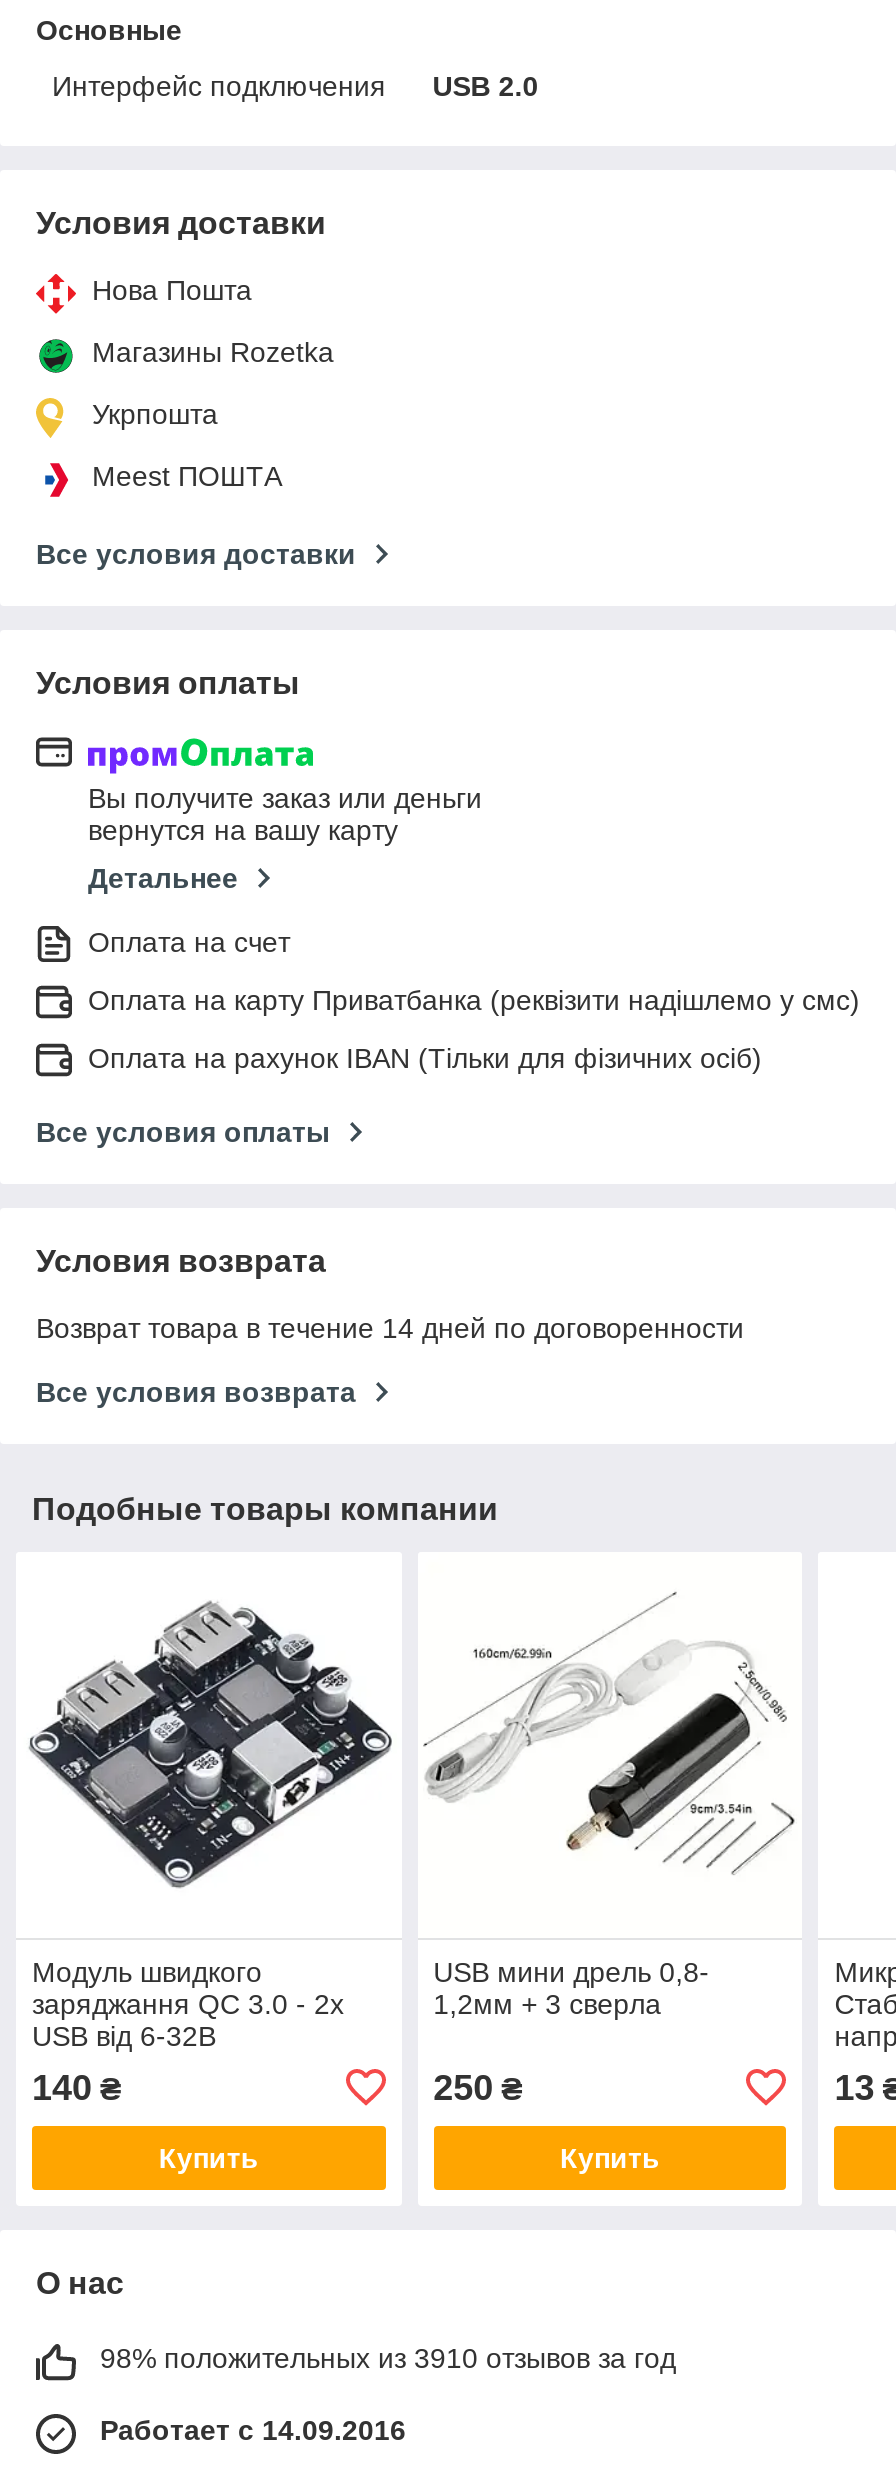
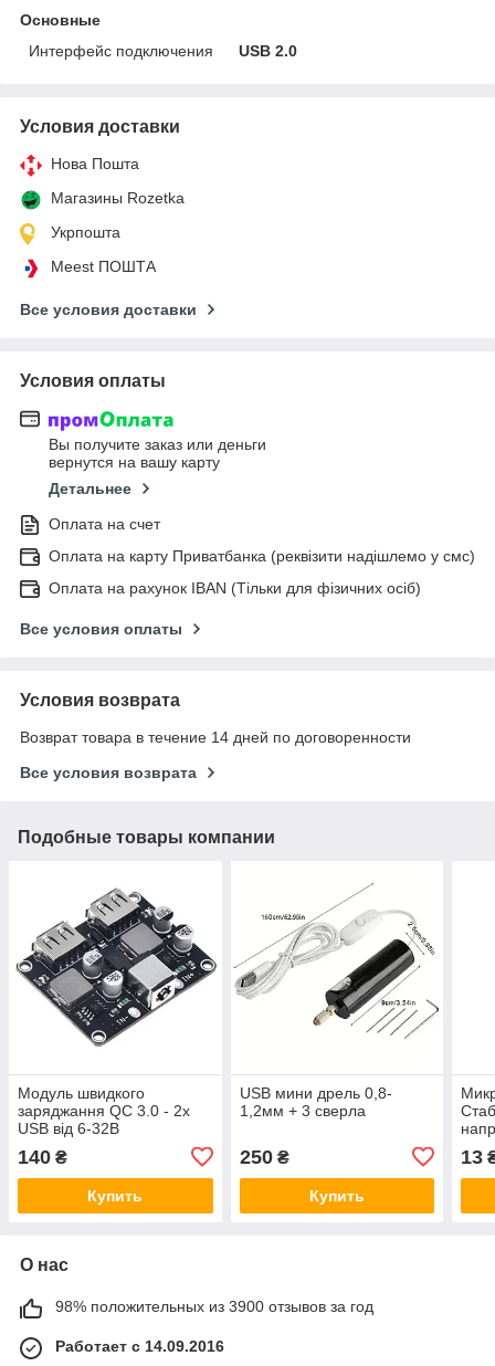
- 98% положительных из 3910 отзывов за год
+ 98% положительных из 3900 отзывов за год
